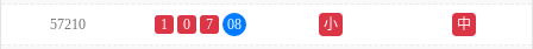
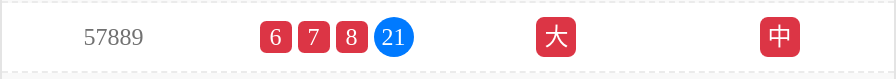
- 57210
- 1
- 0
+ 57889
+ 6

- 08
- 小
+ 8
+ 21
+ 大
